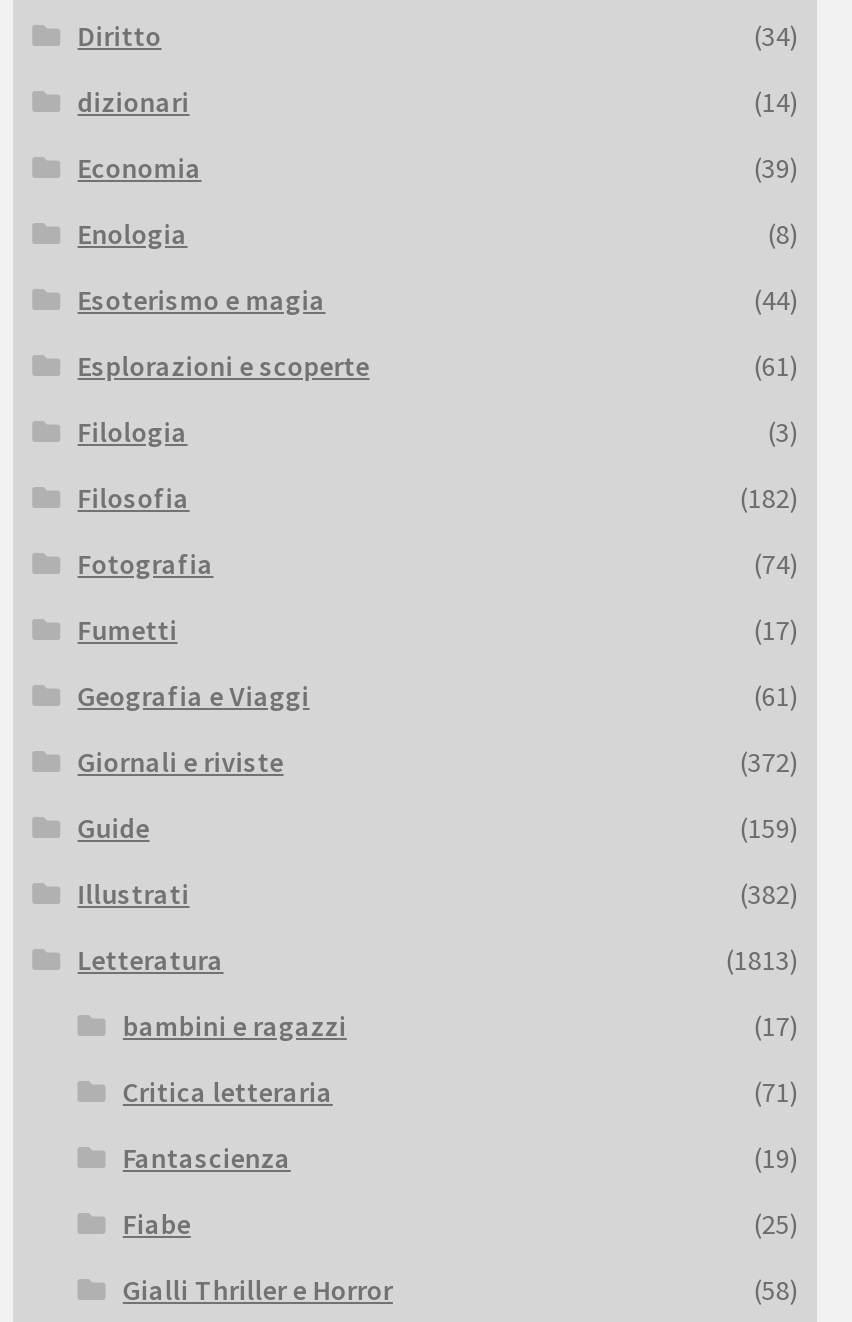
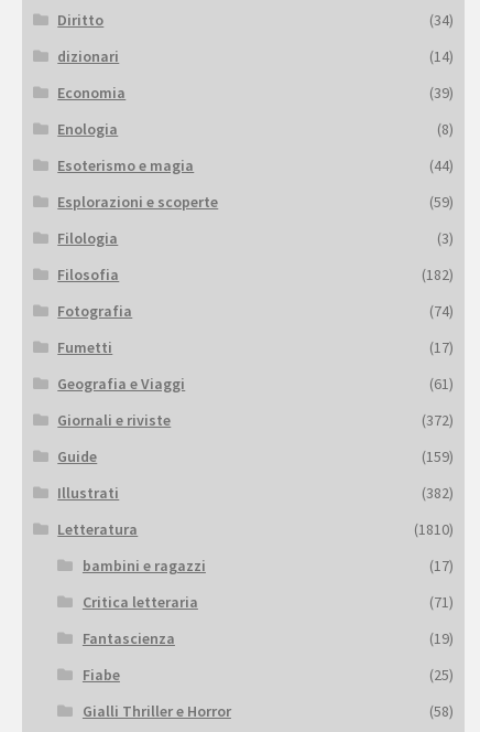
- (61)
+ (59)

- (1813)
+ (1810)
